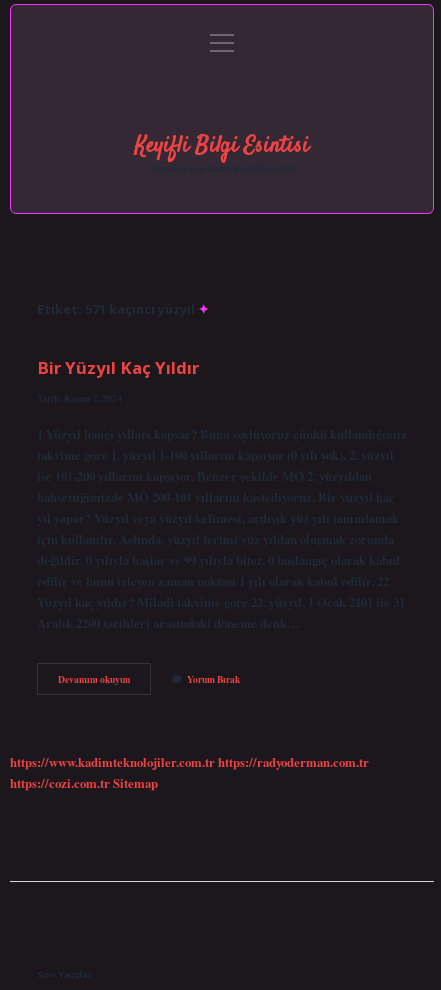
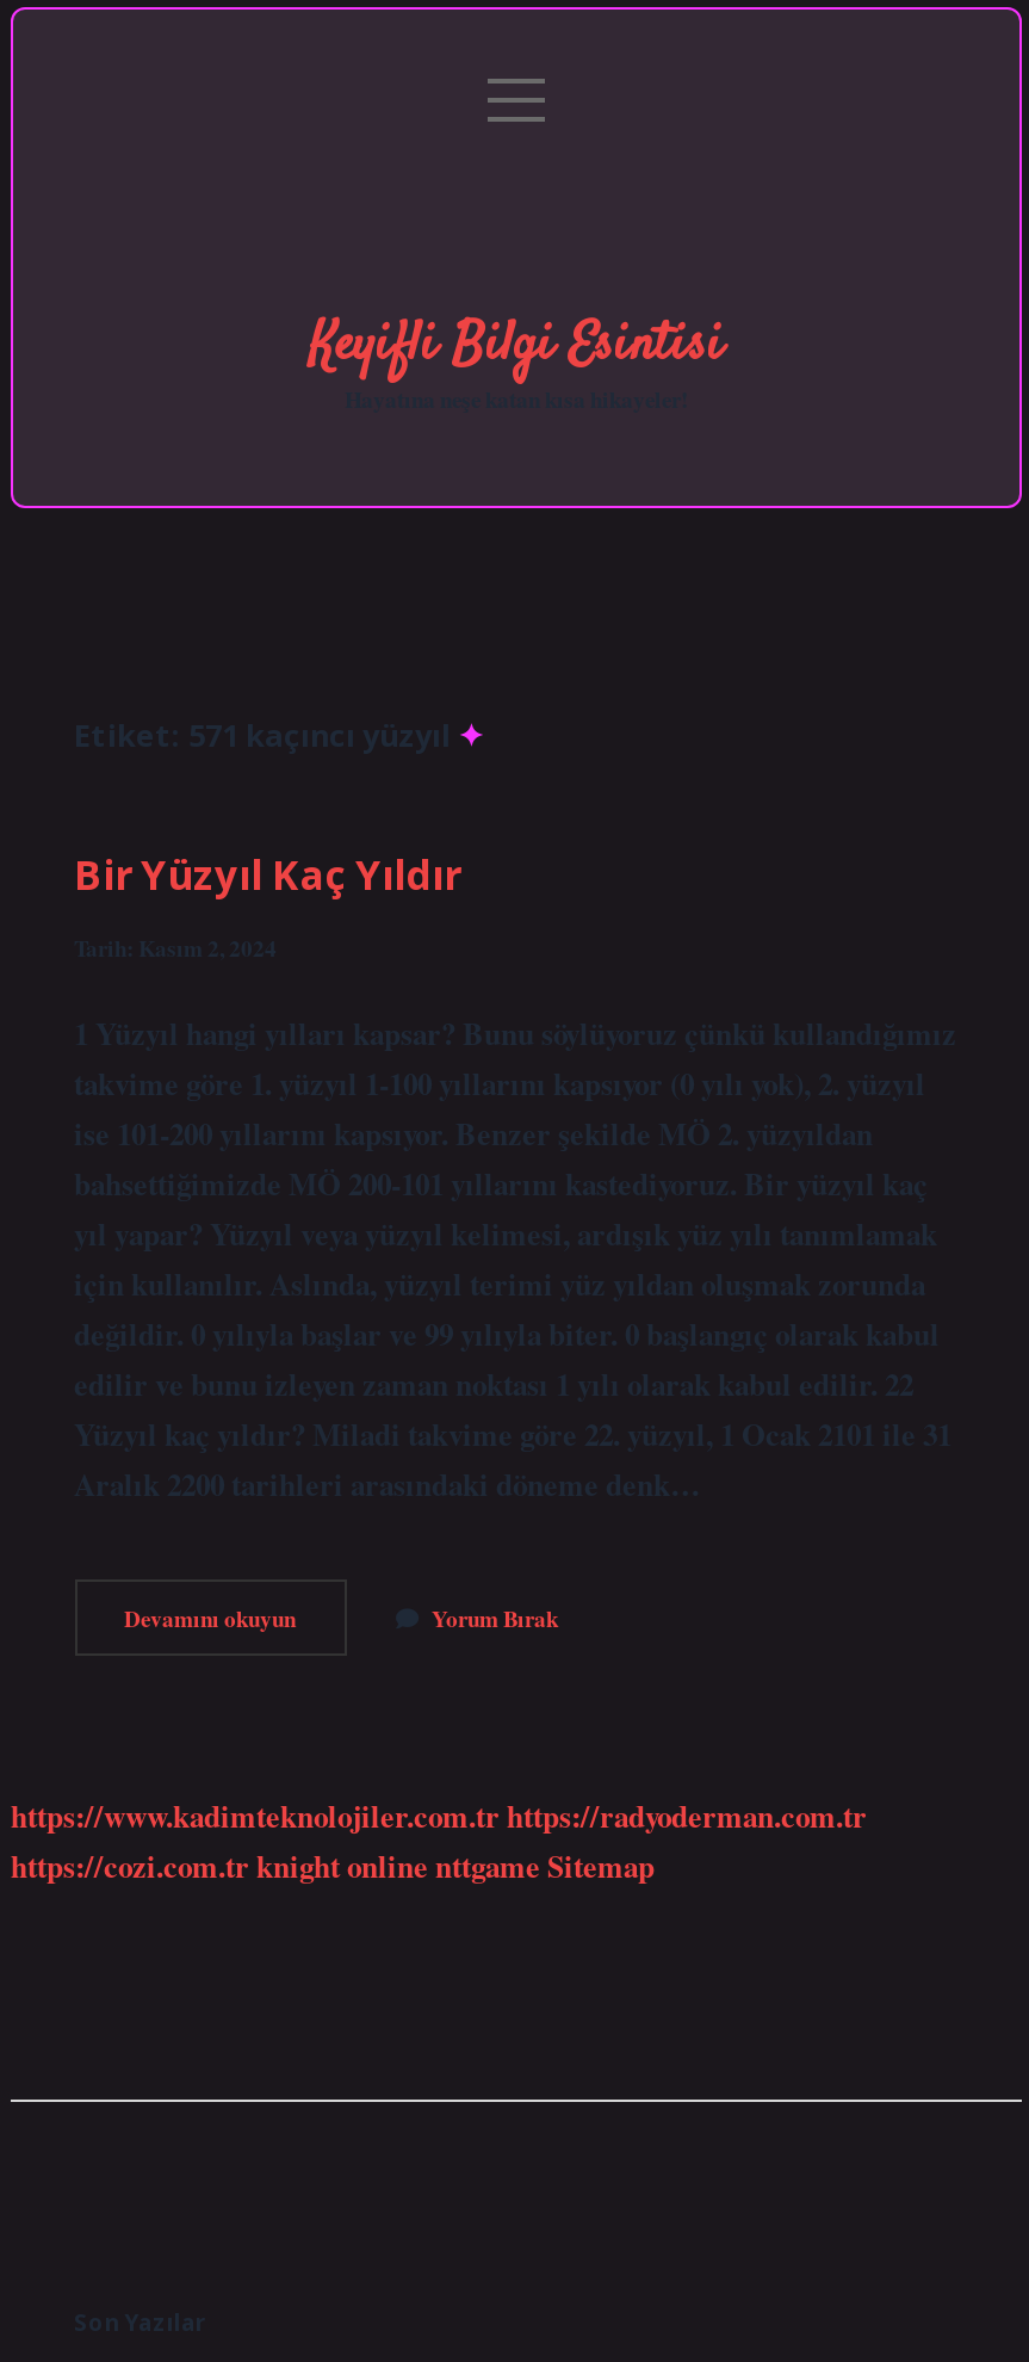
- https://cozi.com.tr Sitemap
+ https://cozi.com.tr knight online nttgame Sitemap
